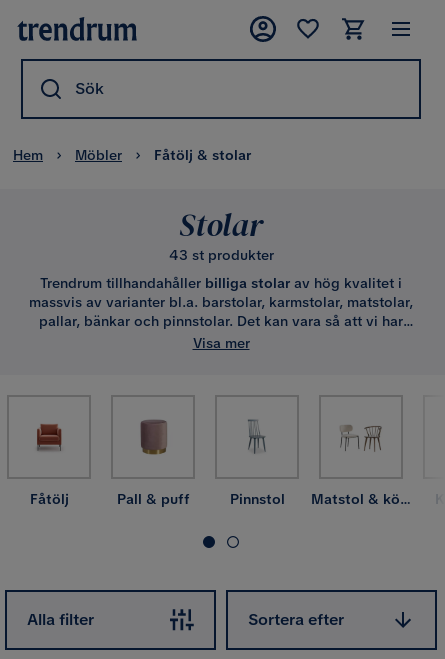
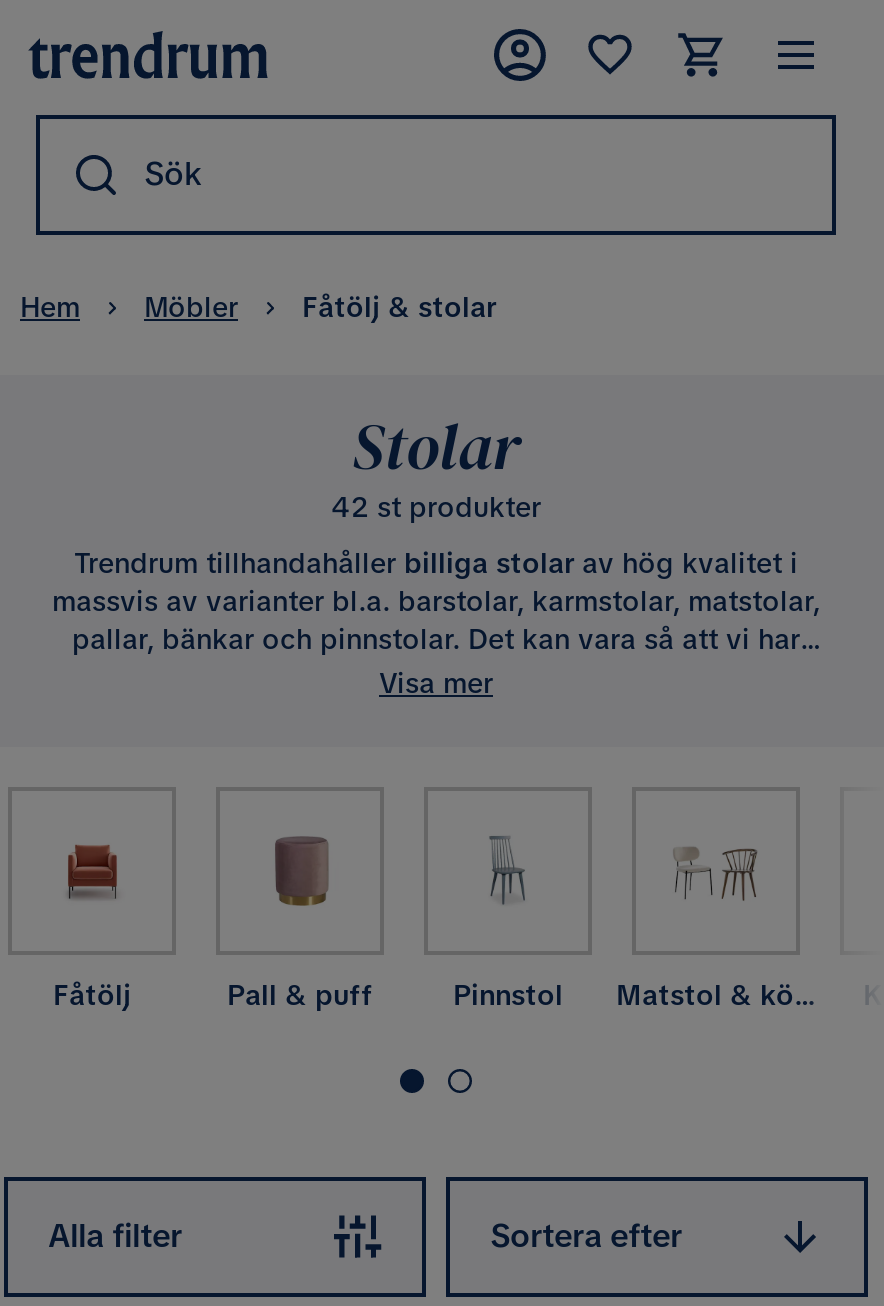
- 43 st produkter
+ 42 st produkter
